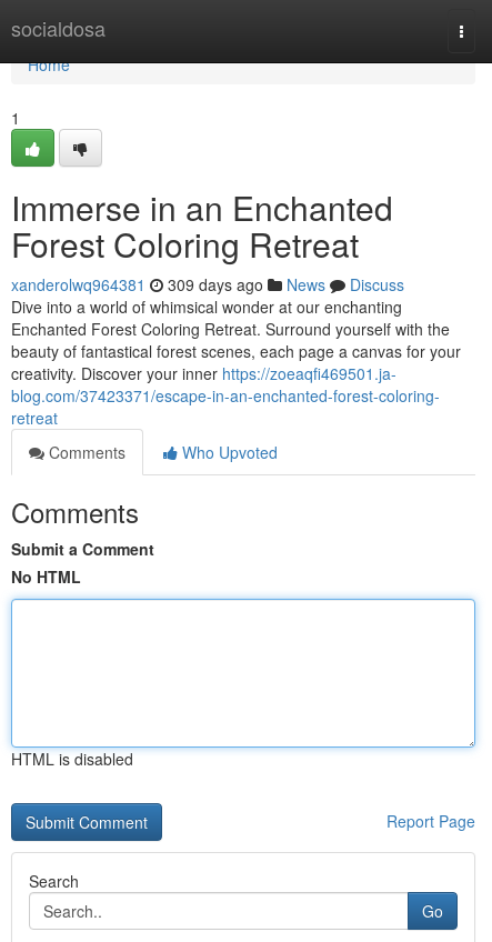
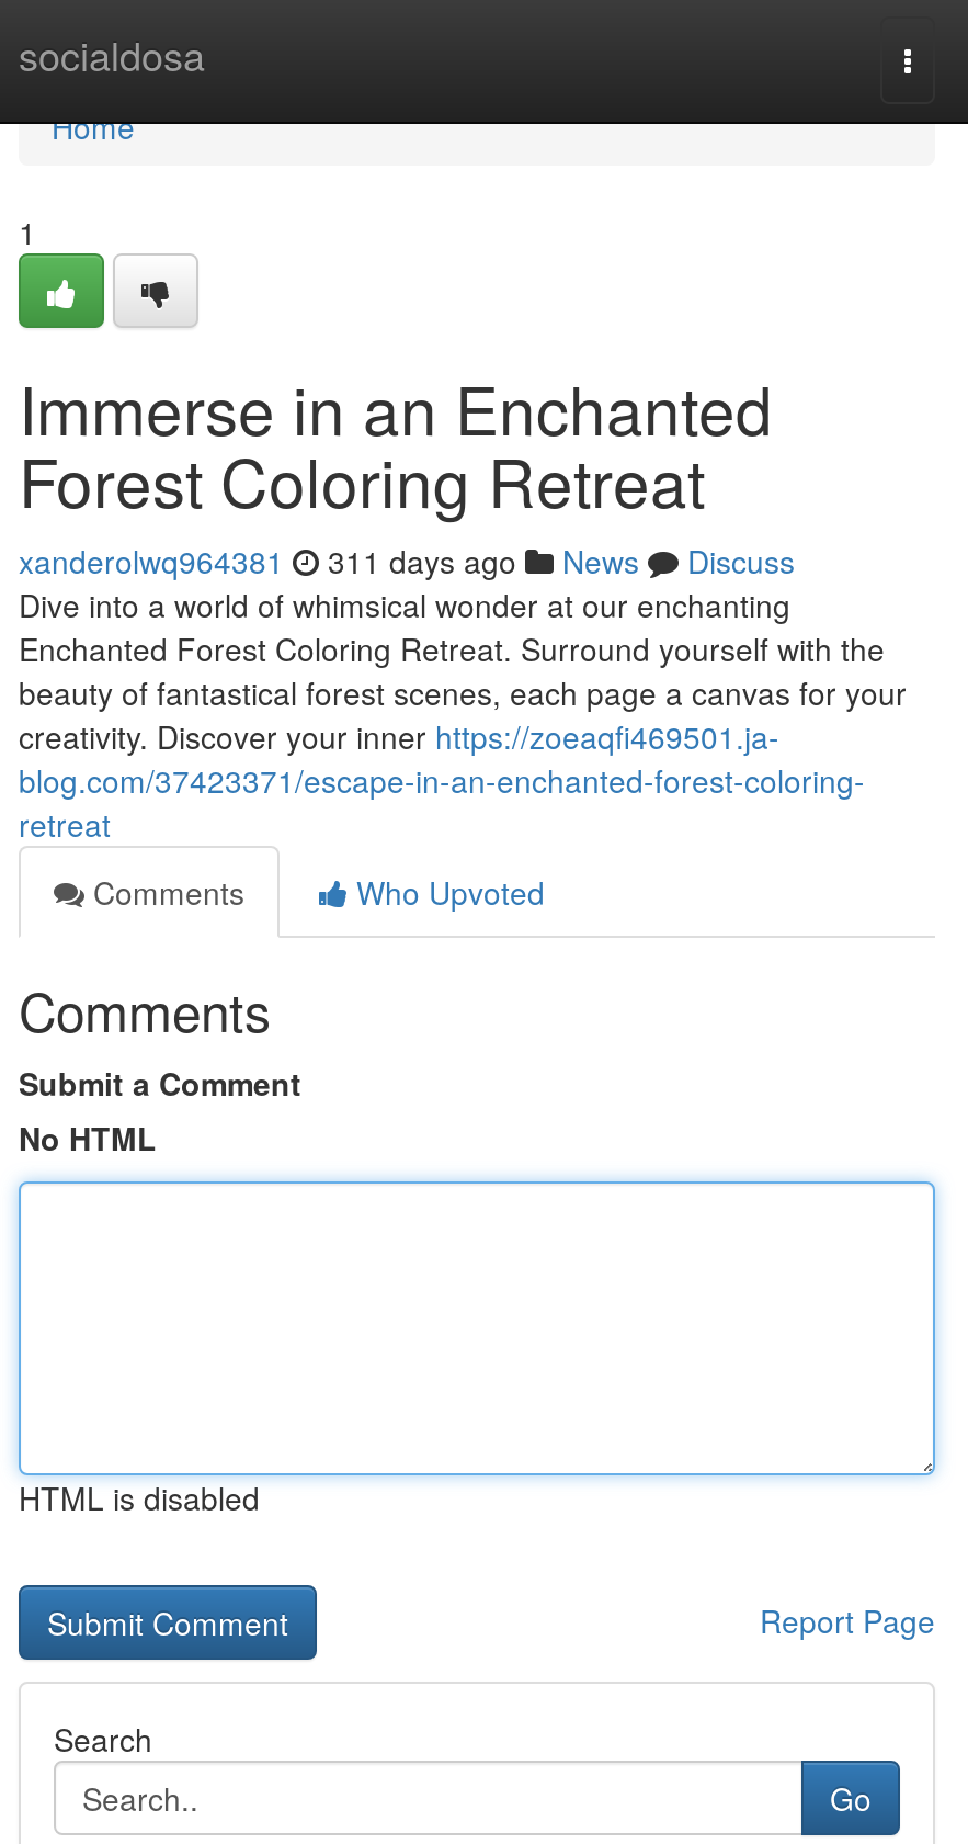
- xanderolwq964381 309 days ago News Discuss
+ xanderolwq964381 311 days ago News Discuss
